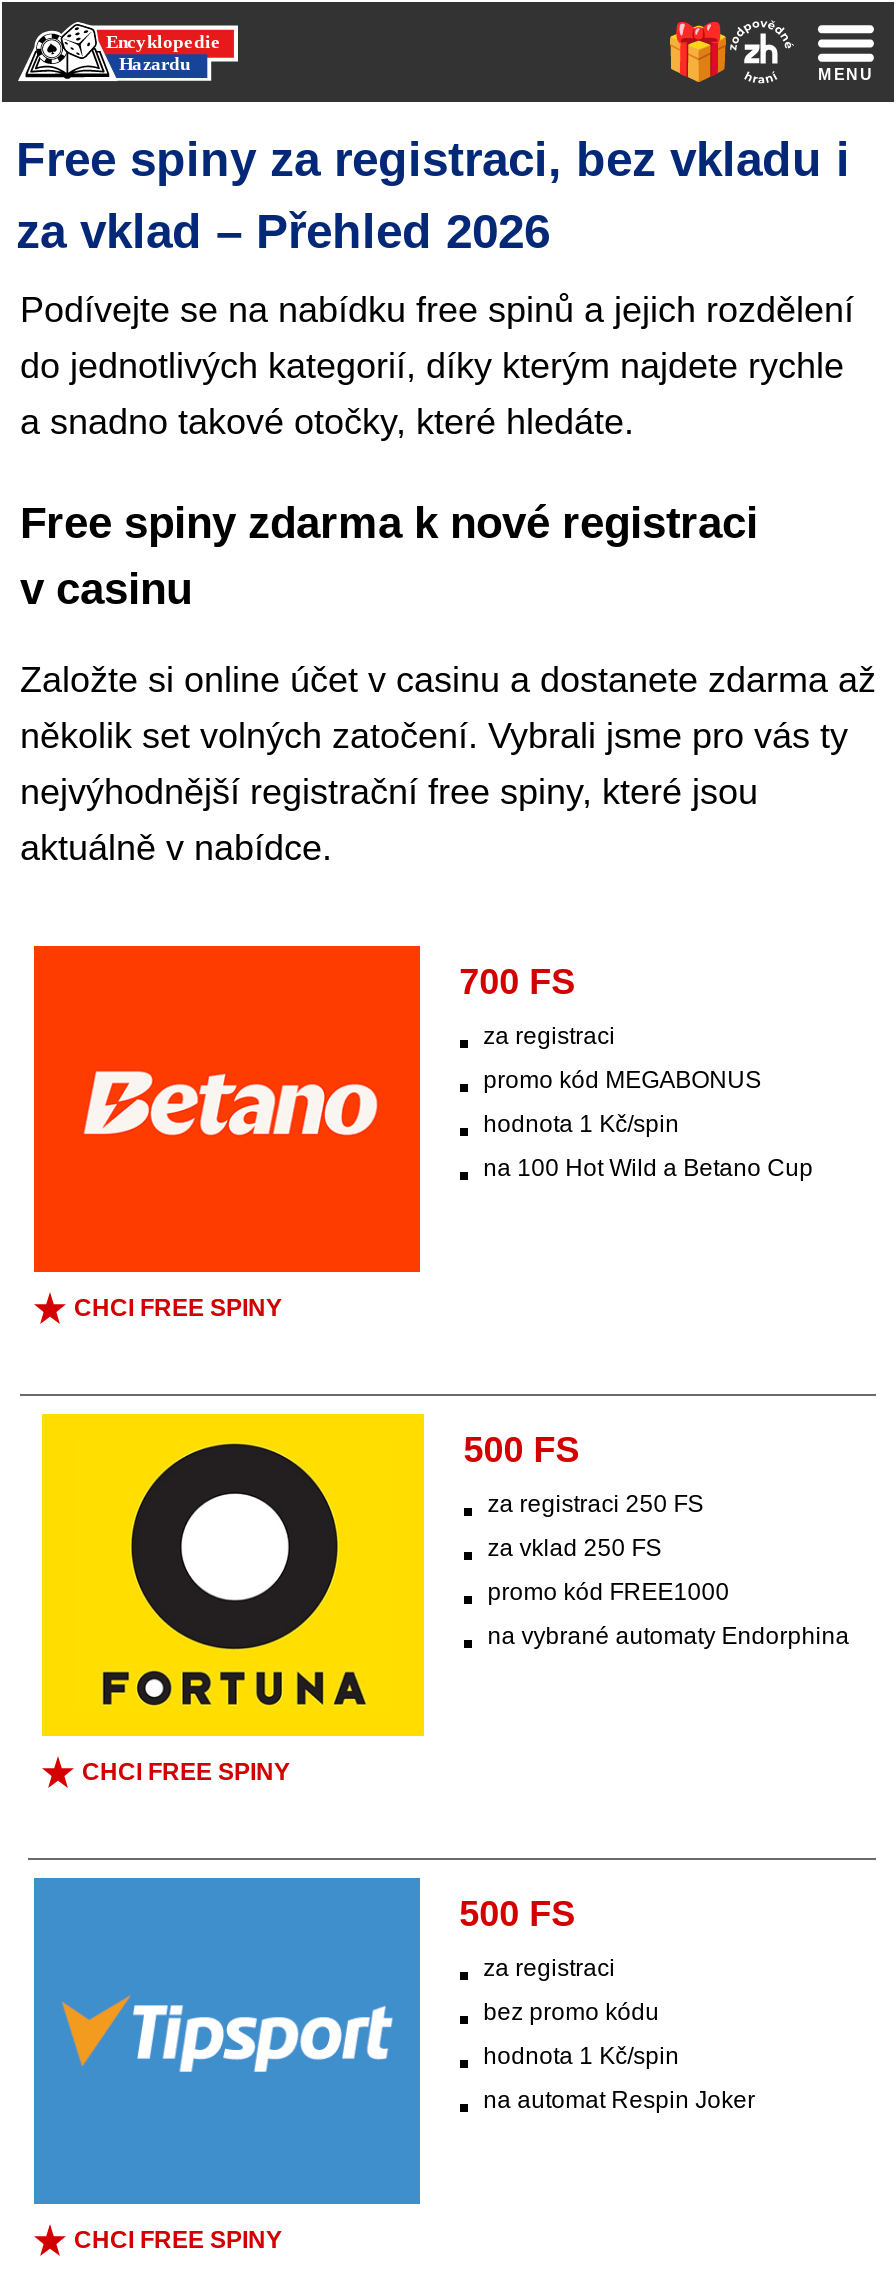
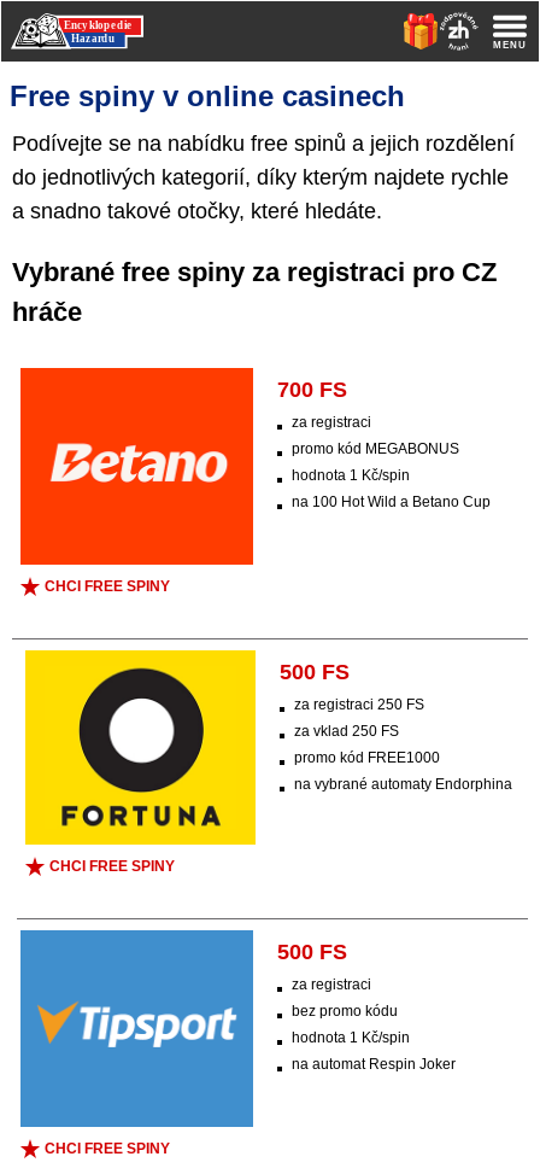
- Free spiny za registraci, bez vkladu i
- za vklad – Přehled 2026
+ Free spiny v online casinech

- Free spiny zdarma k nové registraci
- v casinu
- Založte si online účet v casinu a dostanete zdarma až
- několik set volných zatočení. Vybrali jsme pro vás ty
- nejvýhodnější registrační free spiny, které jsou
- aktuálně v nabídce.
+ Vybrané free spiny za registraci pro CZ
+ hráče
